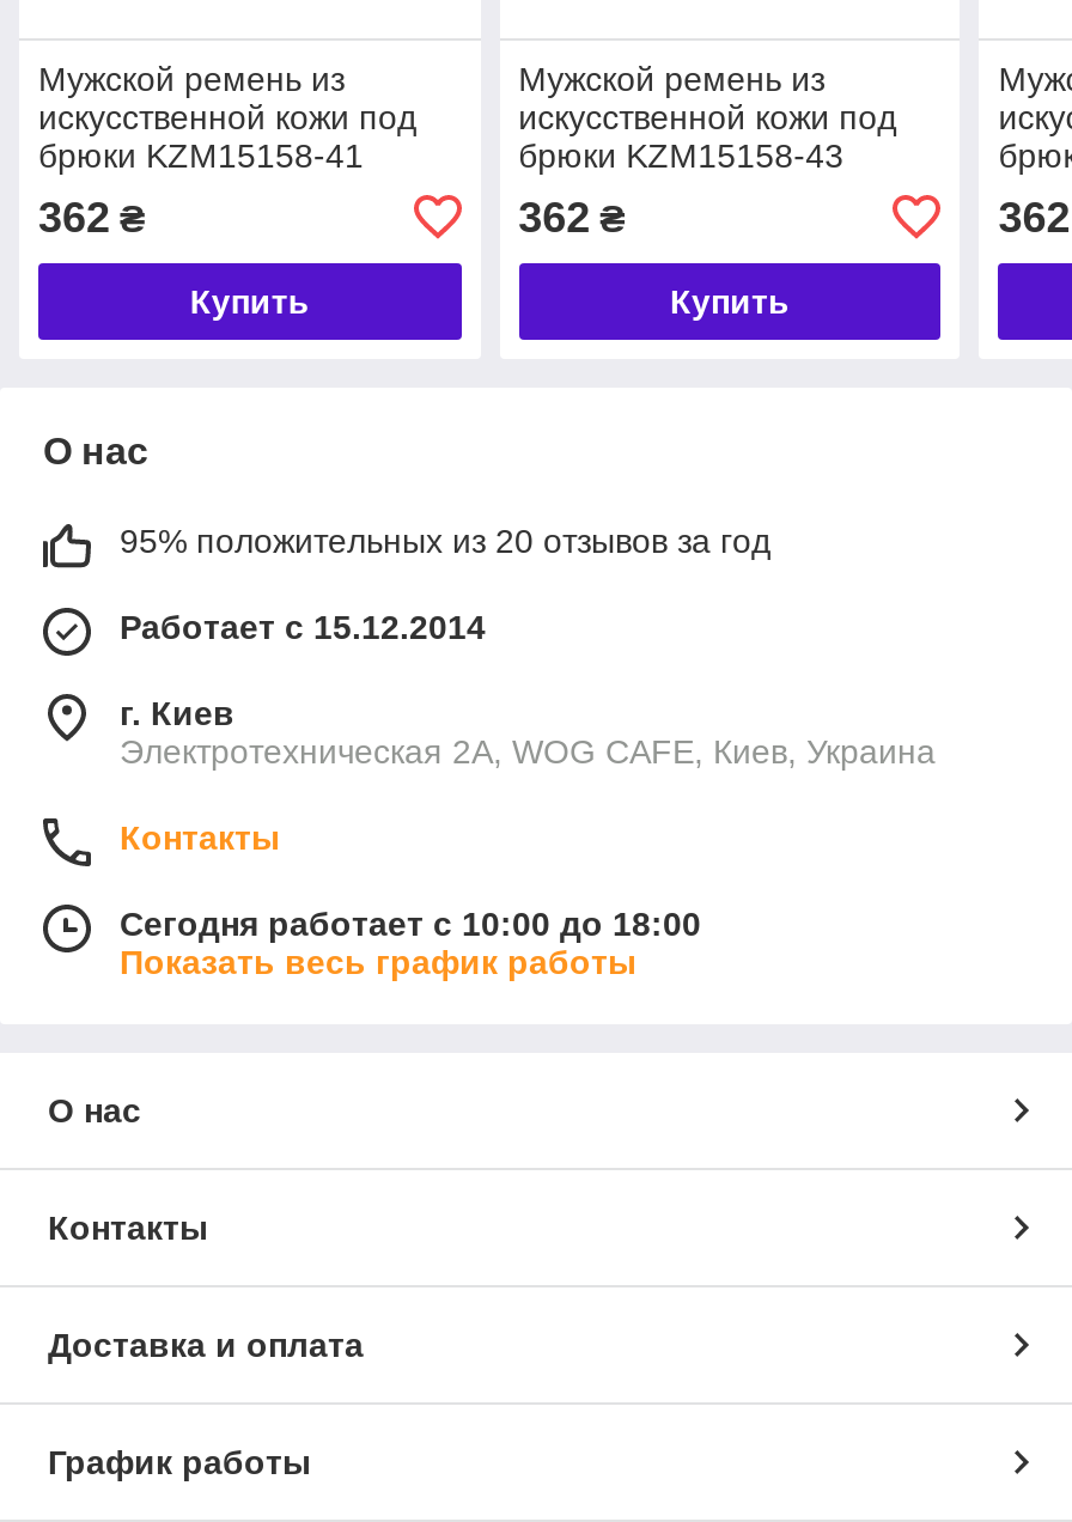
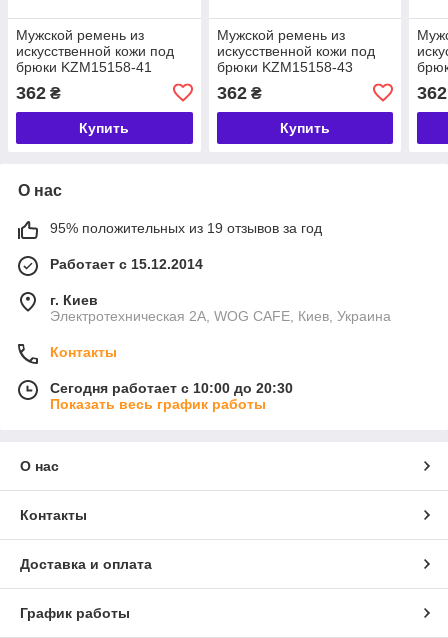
- 95% положительных из 20 отзывов за год
+ 95% положительных из 19 отзывов за год

- Сегодня работает с 10:00 до 18:00
+ Сегодня работает с 10:00 до 20:30
